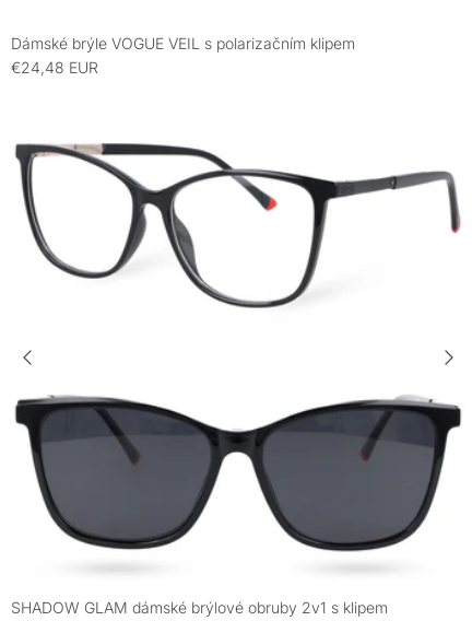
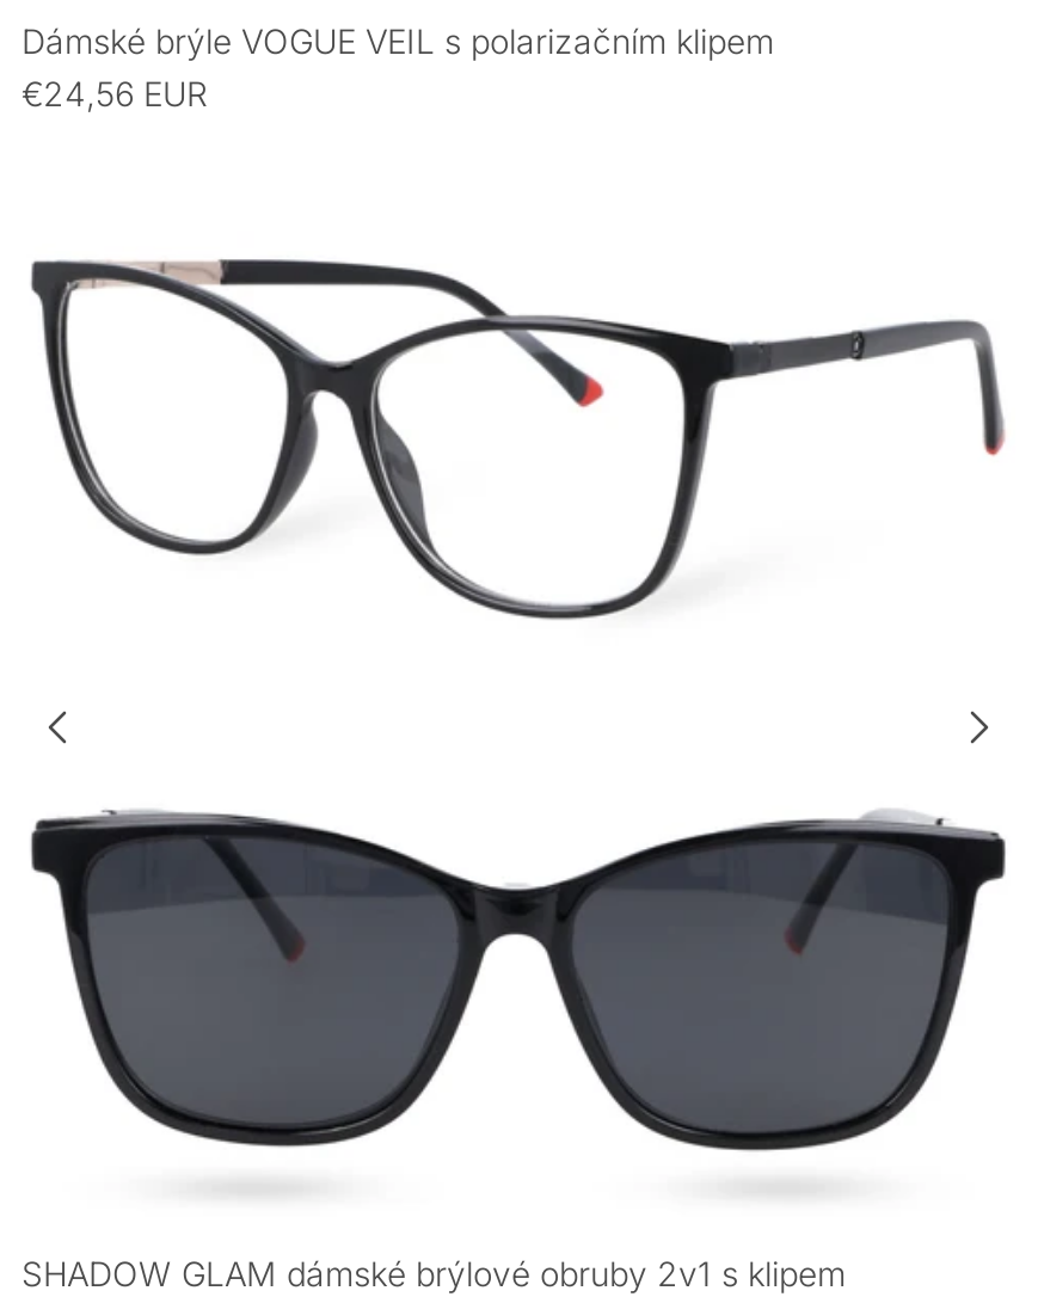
- €24,48 EUR
+ €24,56 EUR
